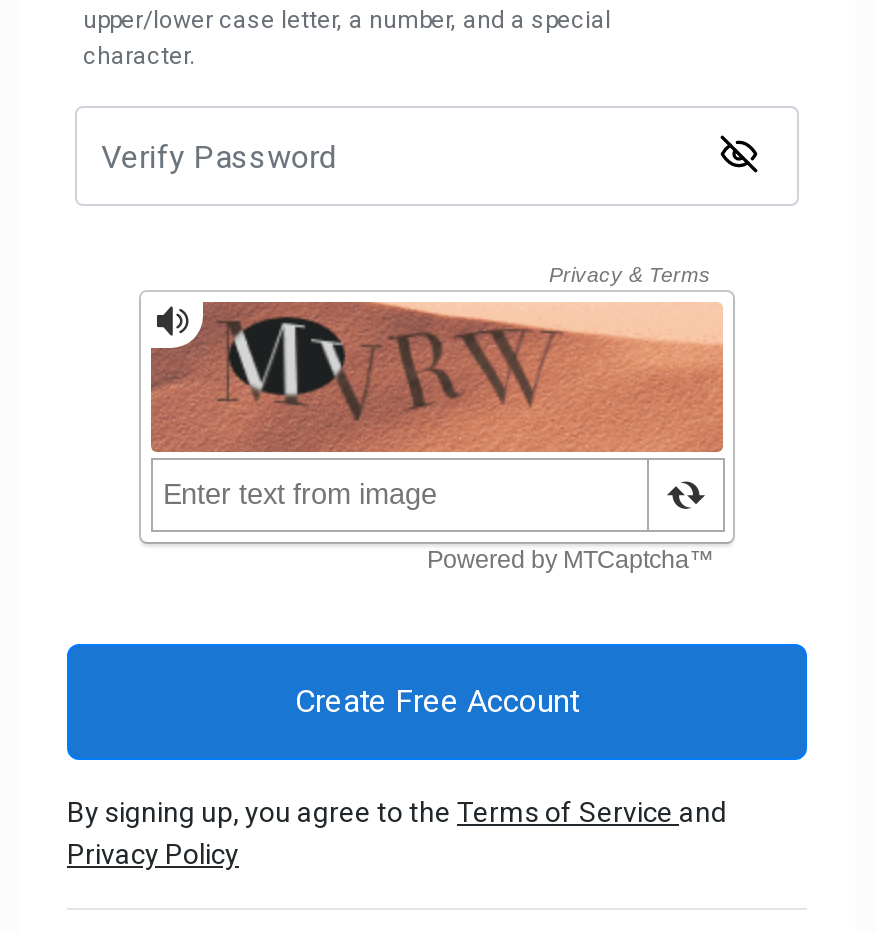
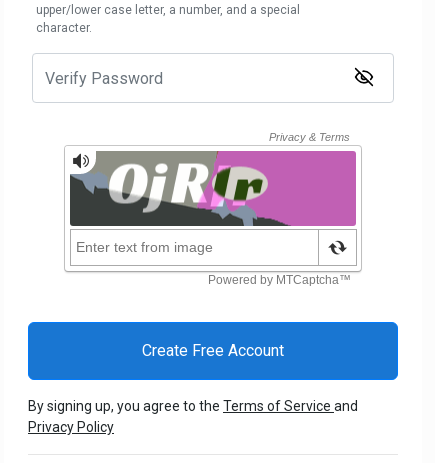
- [image]
+ [image]
